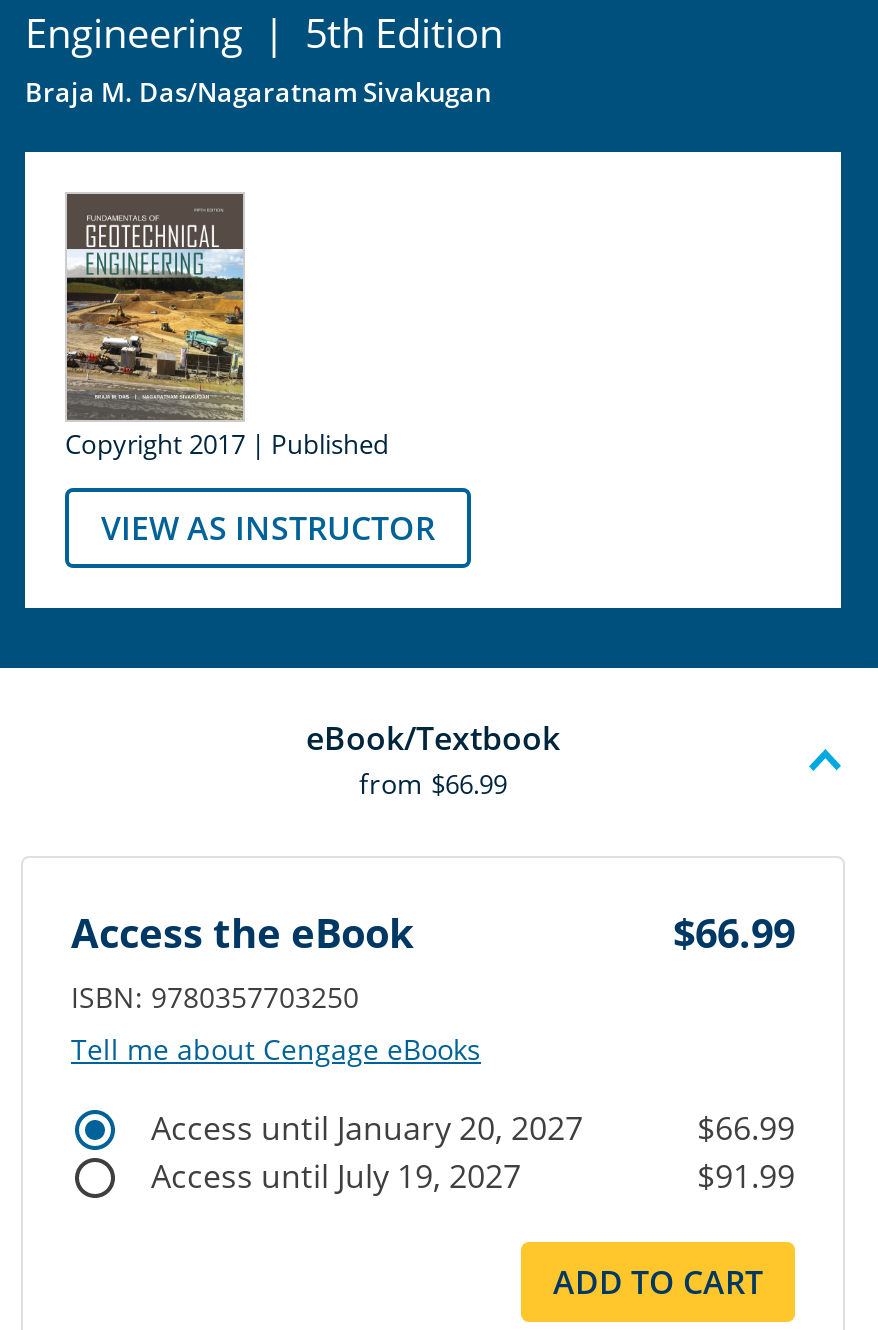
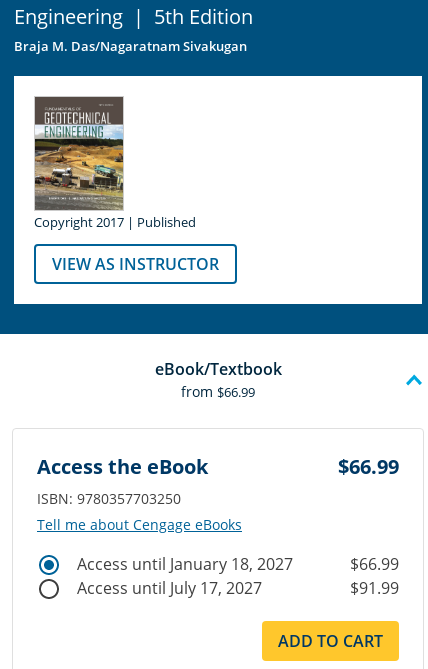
- Access until January 20, 2027
+ Access until January 18, 2027

- Access until July 19, 2027
+ Access until July 17, 2027
